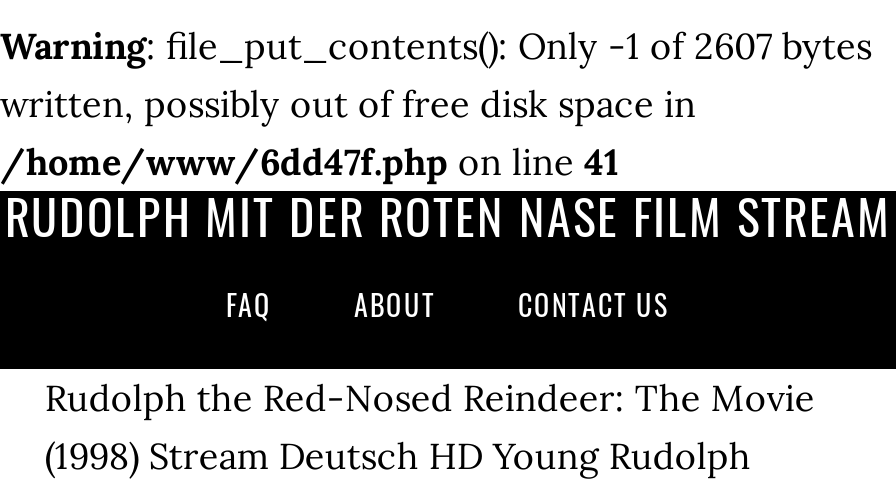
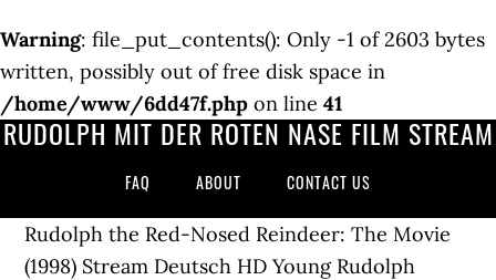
- Warning: file_put_contents(): Only -1 of 2607 bytes
+ Warning: file_put_contents(): Only -1 of 2603 bytes
